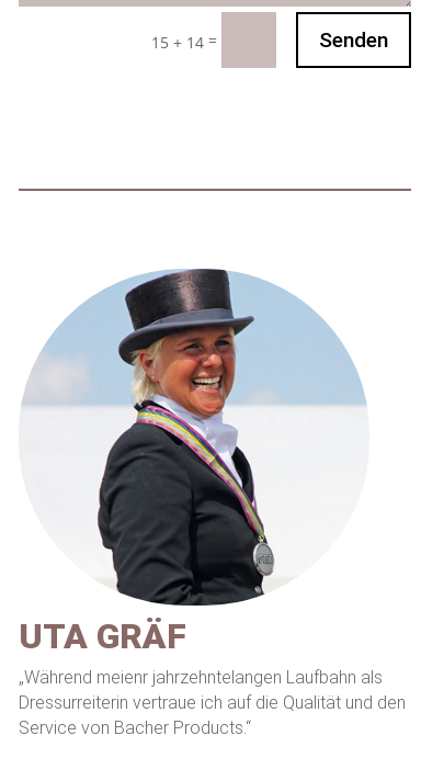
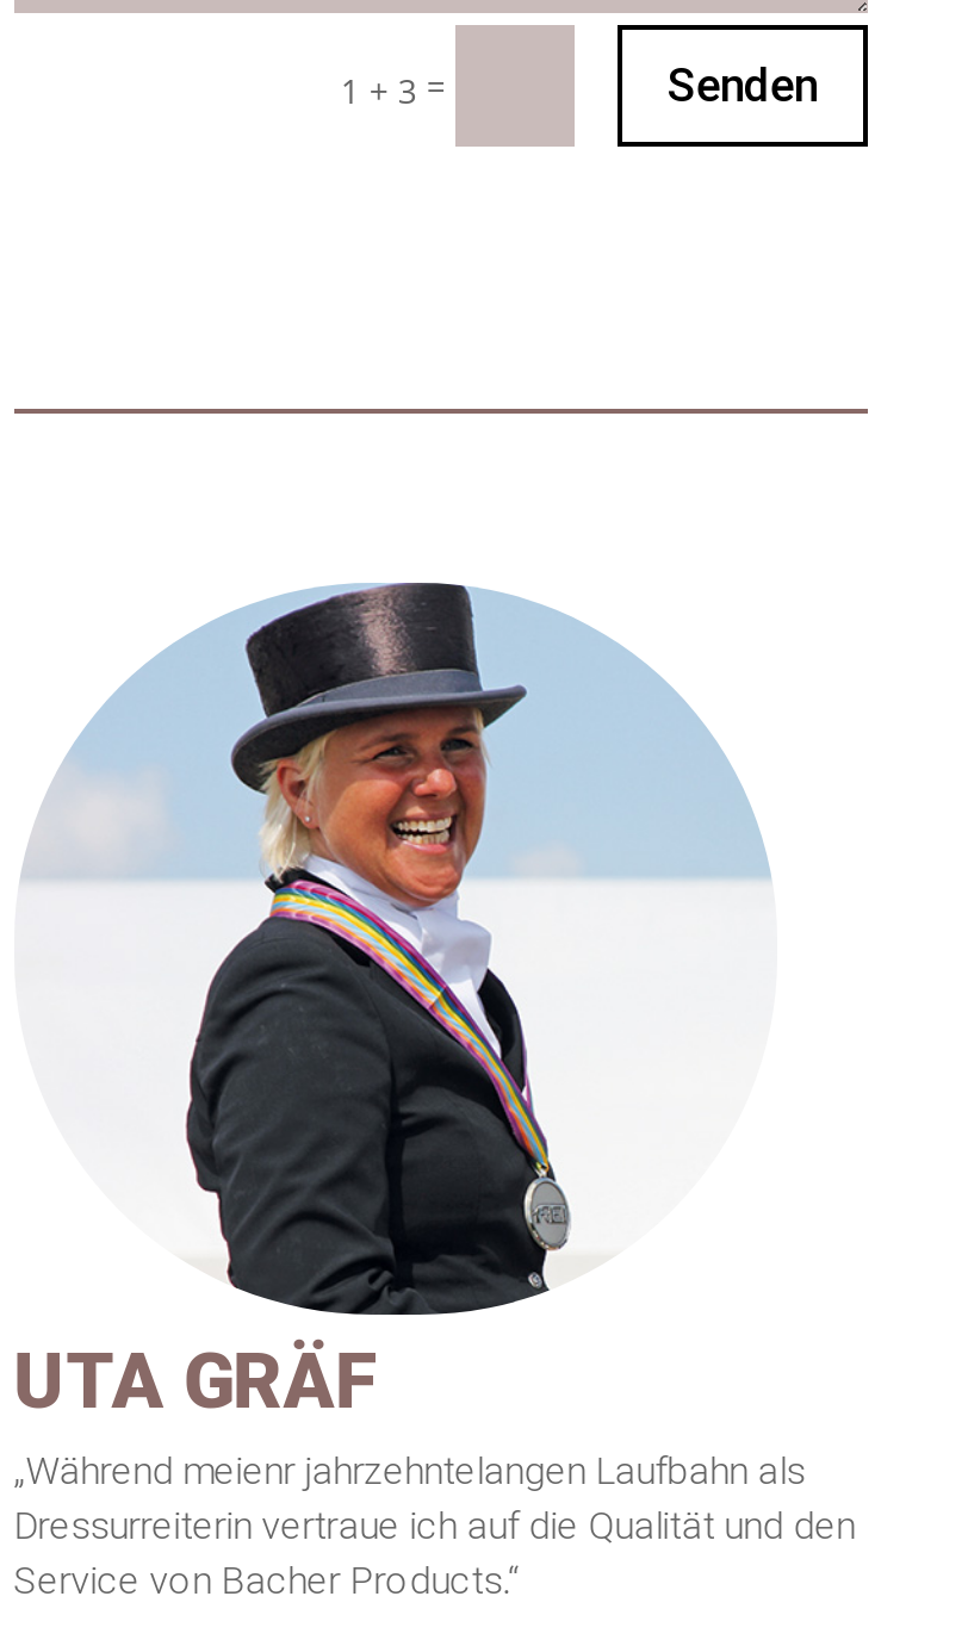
- 15 + 14 =
+ 1 + 3 =
